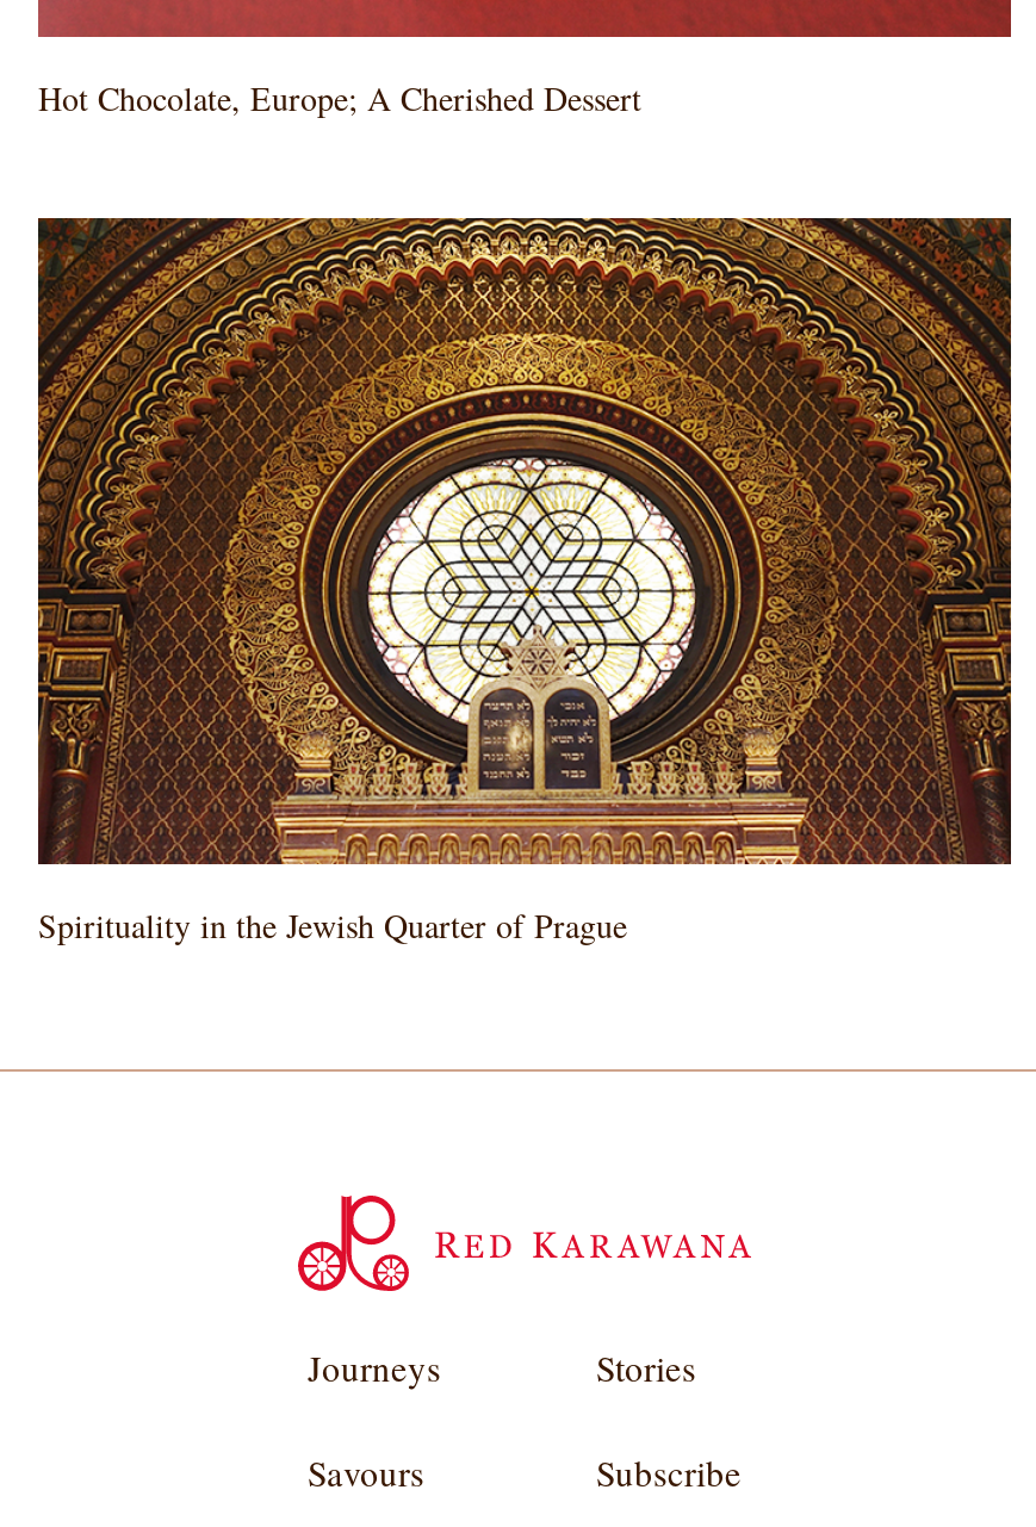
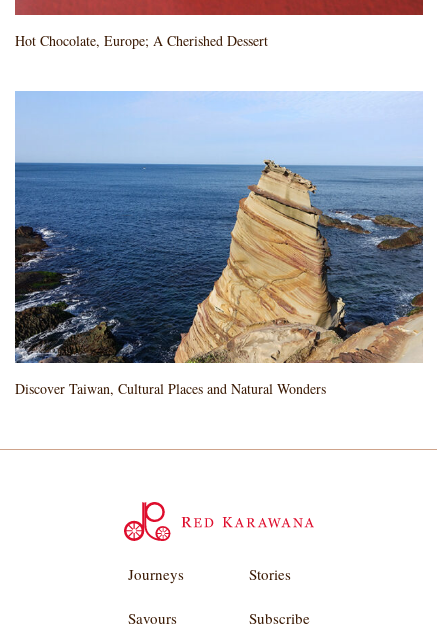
- [image]
- Spirituality in the Jewish Quarter of Prague
+ [image]
+ Discover Taiwan, Cultural Places and Natural Wonders
